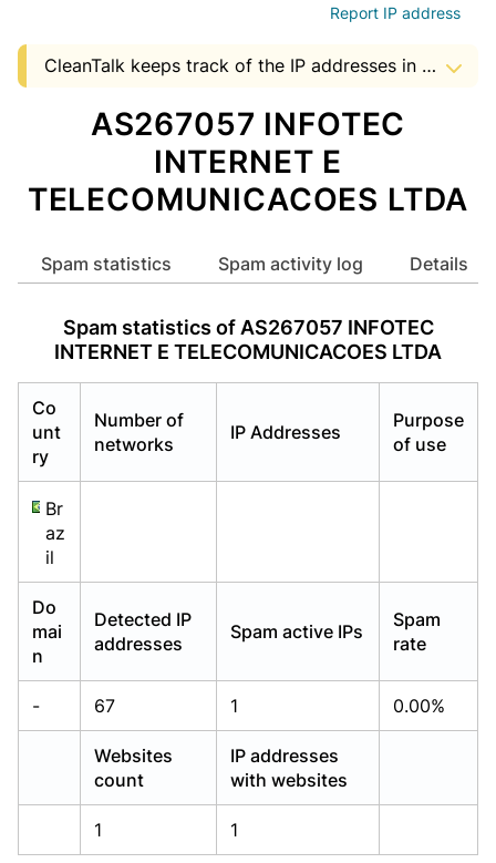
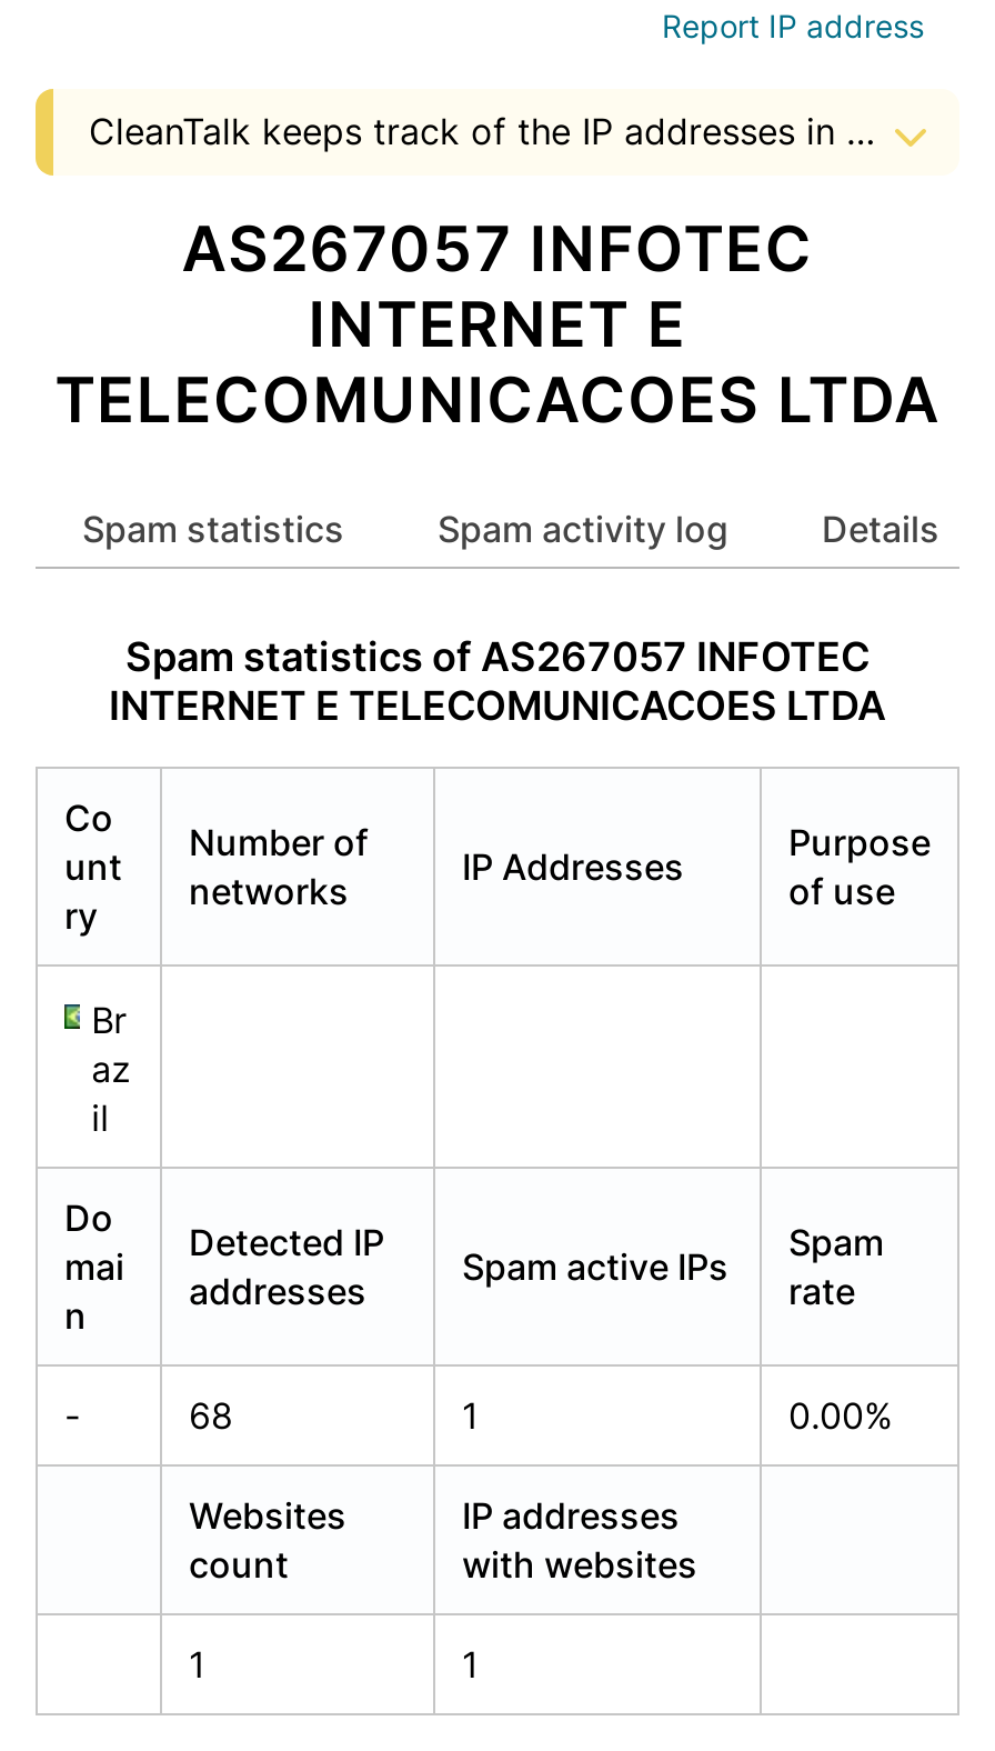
- 67
+ 68
